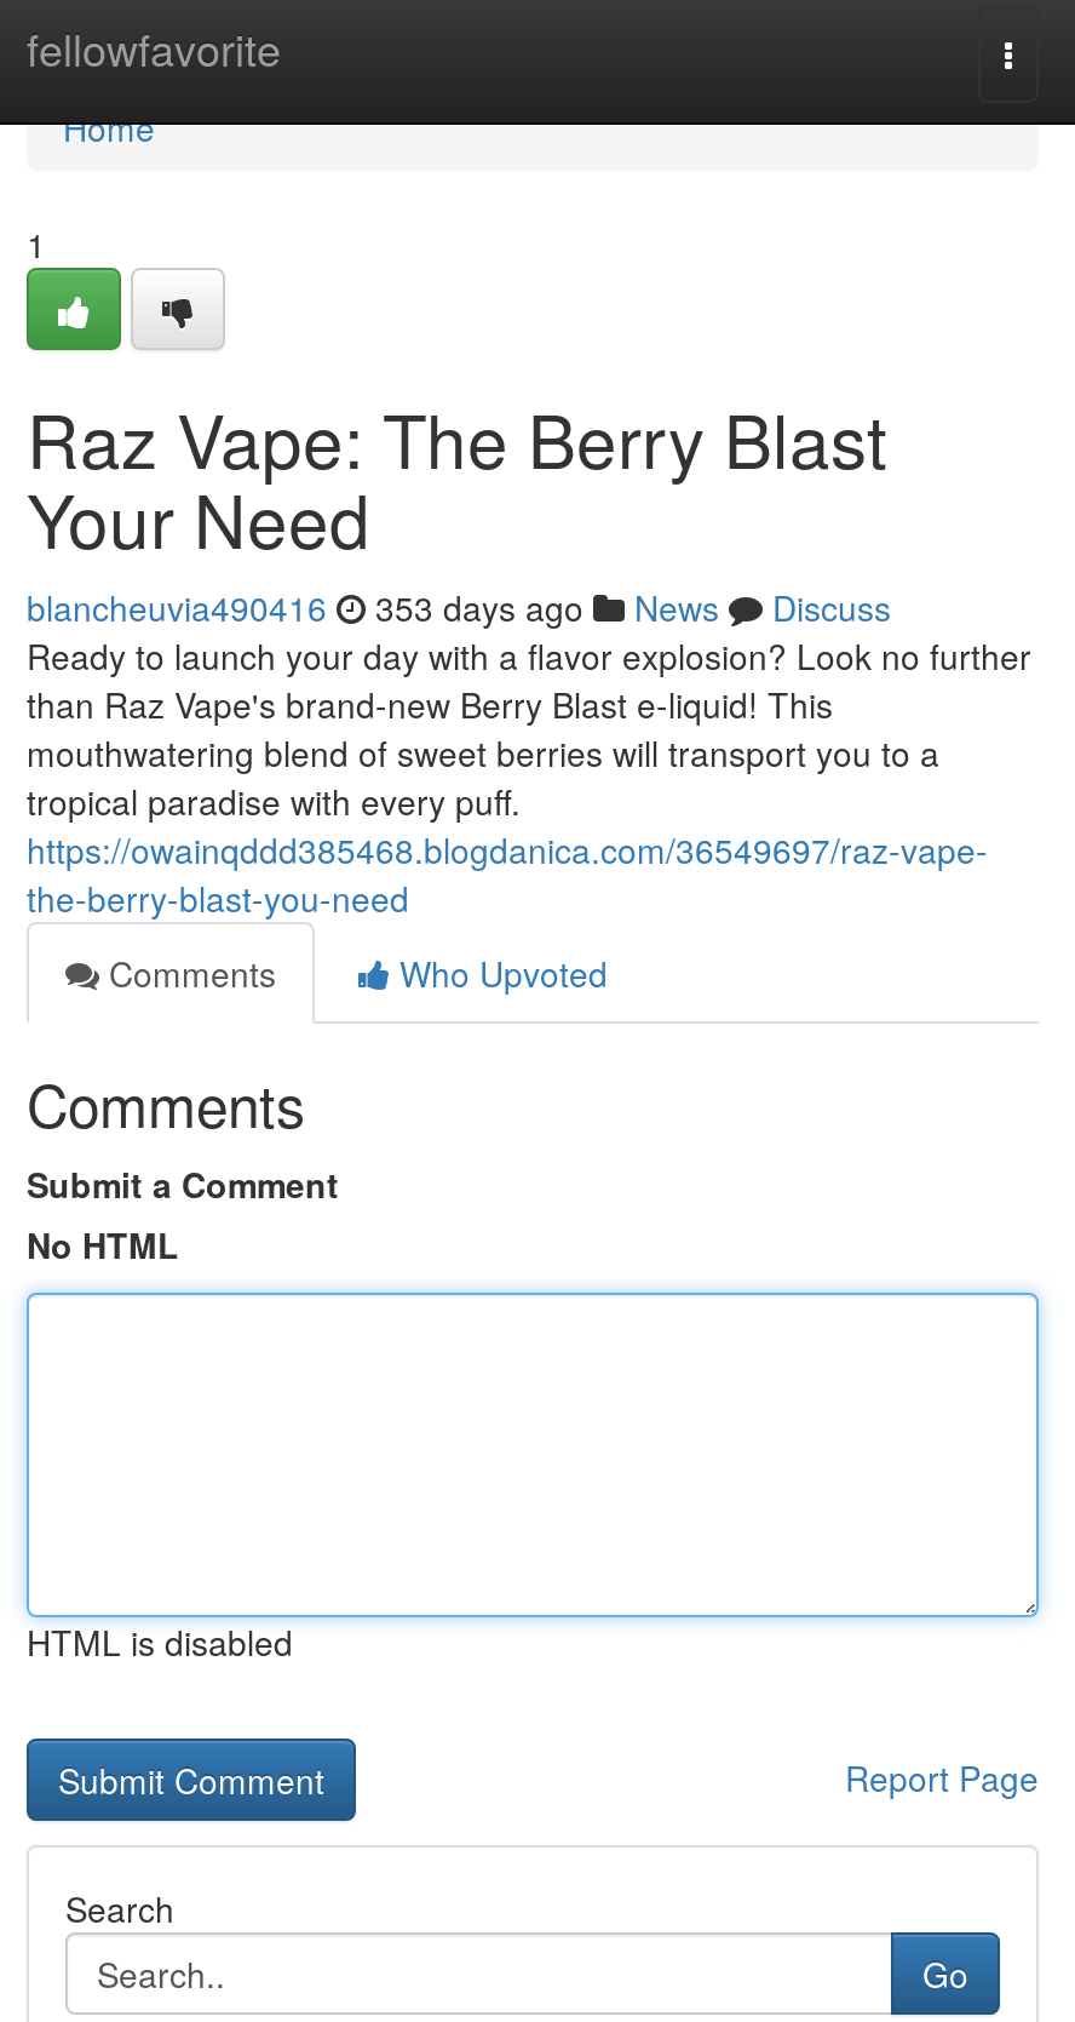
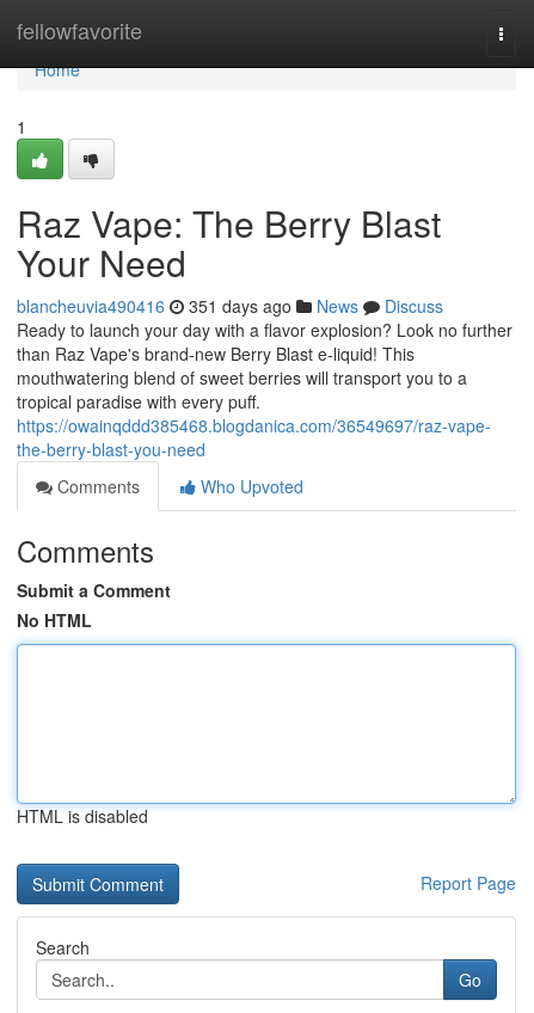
- blancheuvia490416 353 days ago News Discuss
+ blancheuvia490416 351 days ago News Discuss
